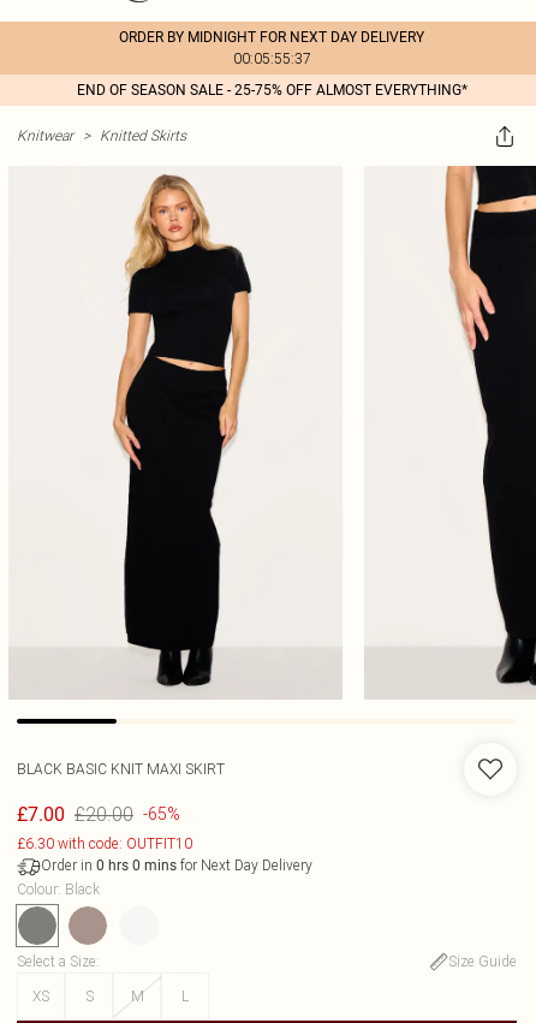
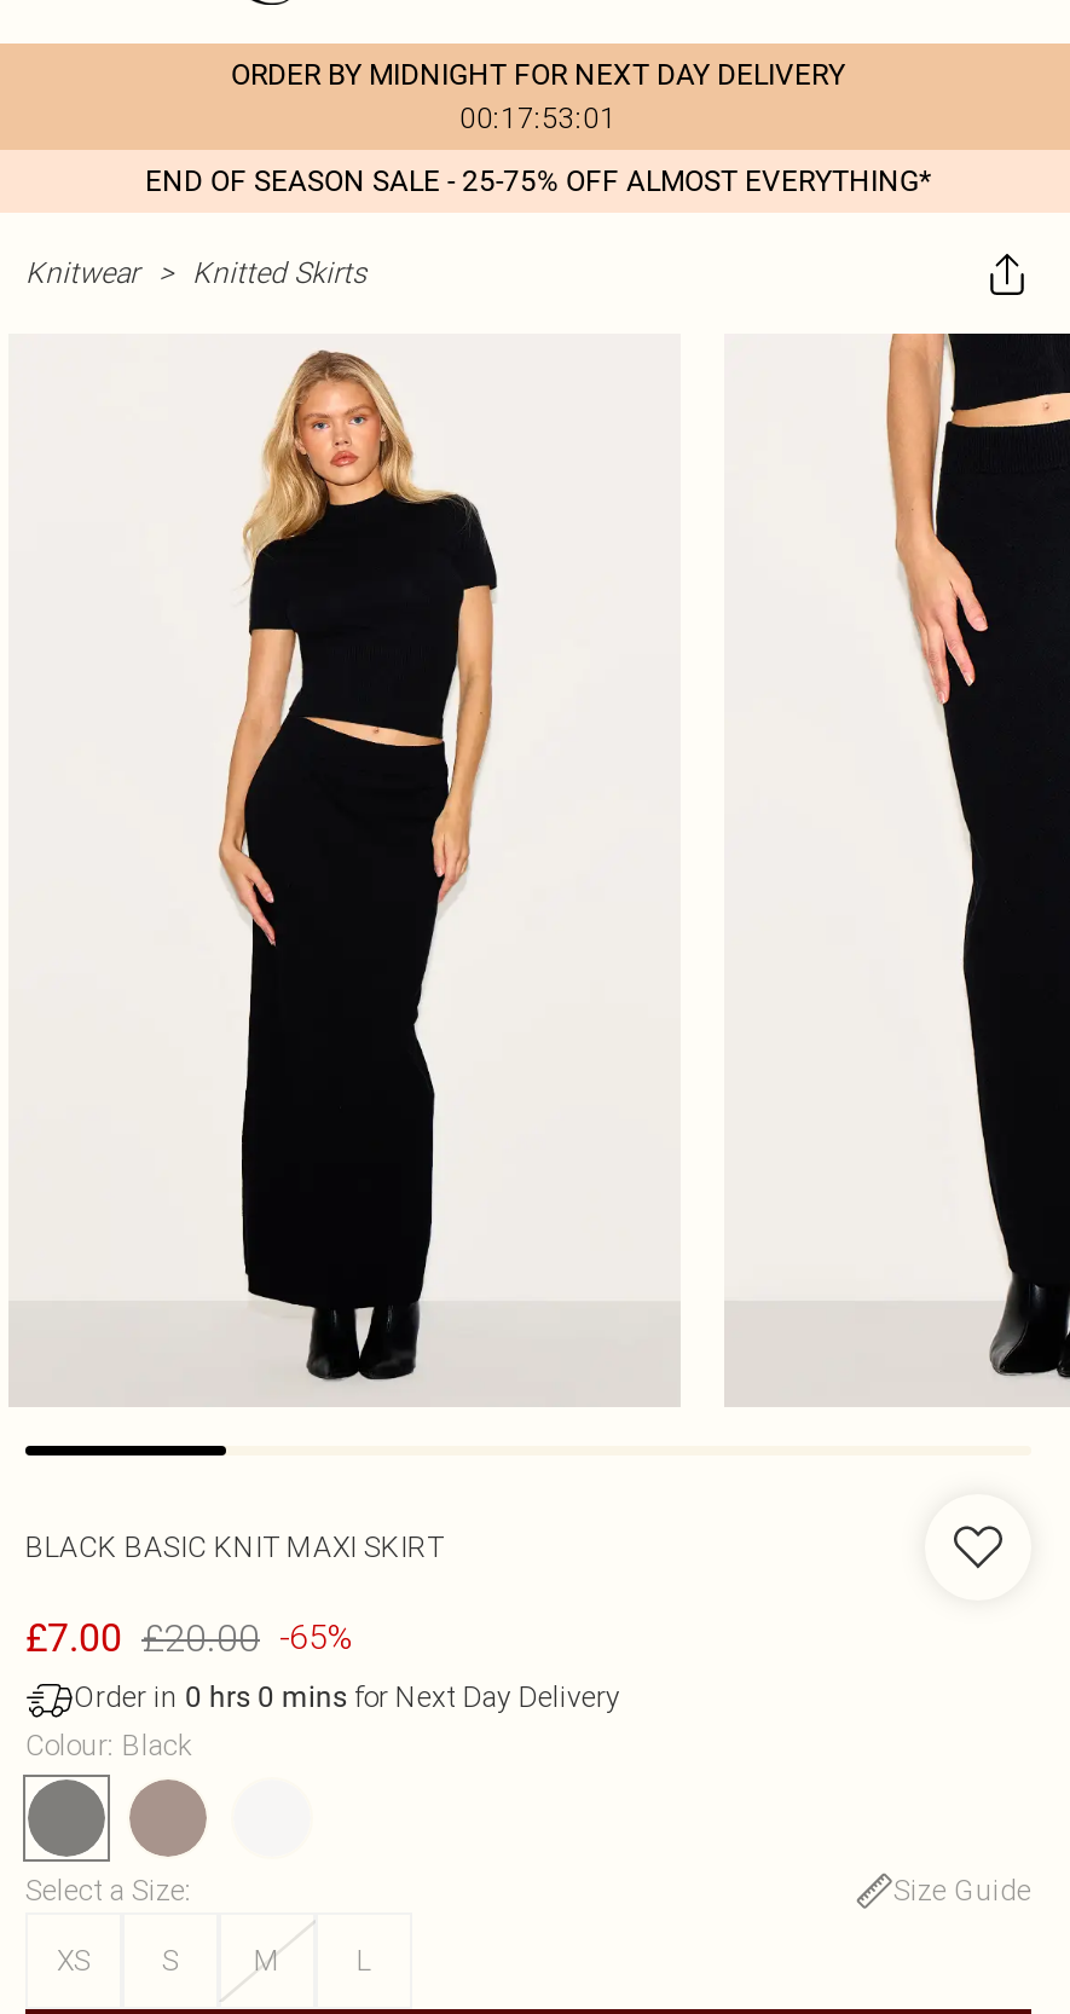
- 00:05:55:37
+ 00:17:53:01

- £6.30 with code: OUTFIT10
